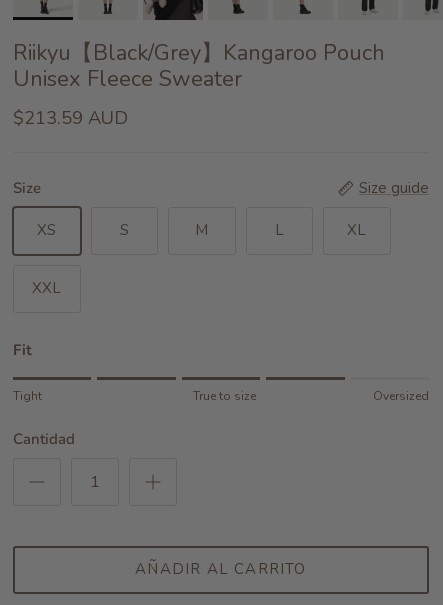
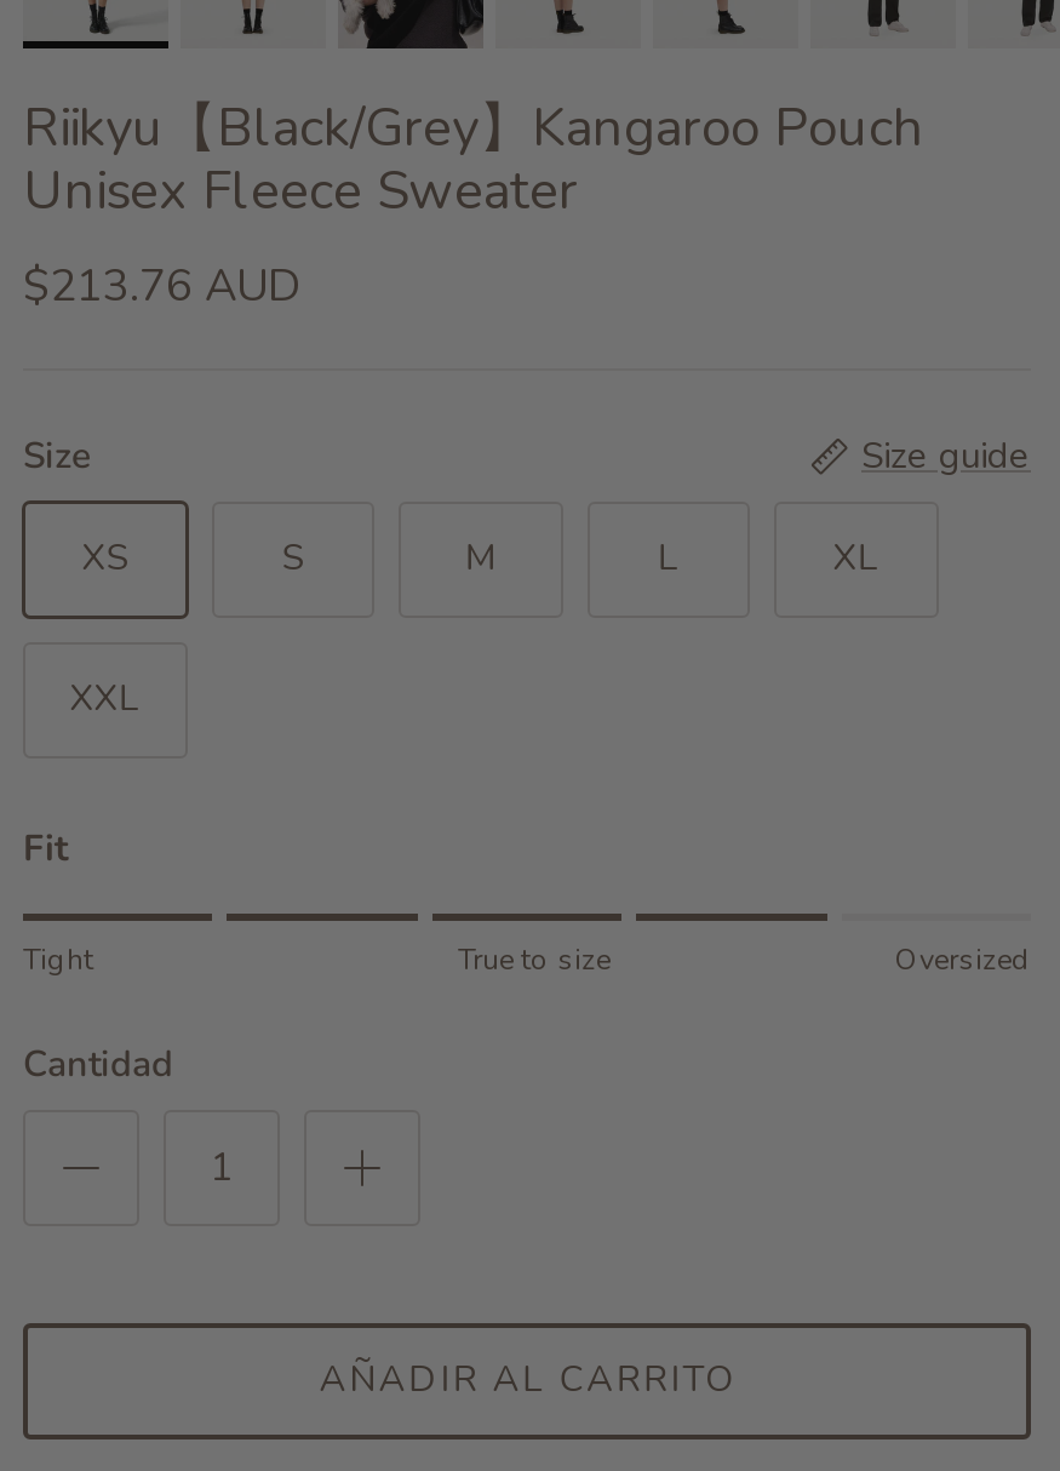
- $213.59 AUD
+ $213.76 AUD
